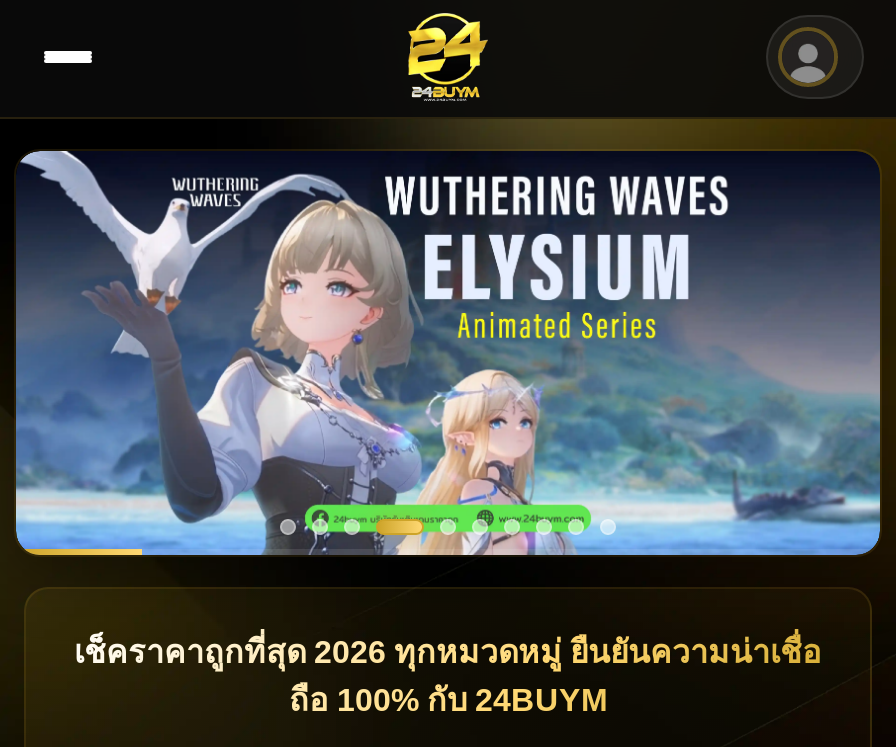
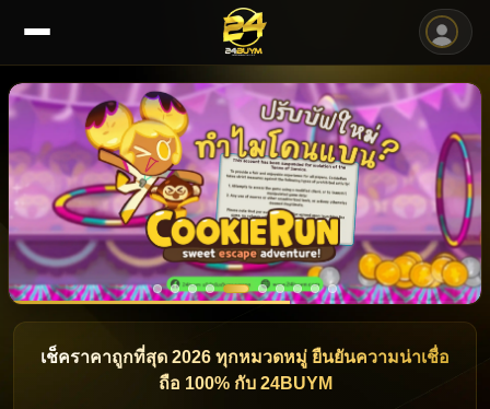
- [image]
+ [image]
